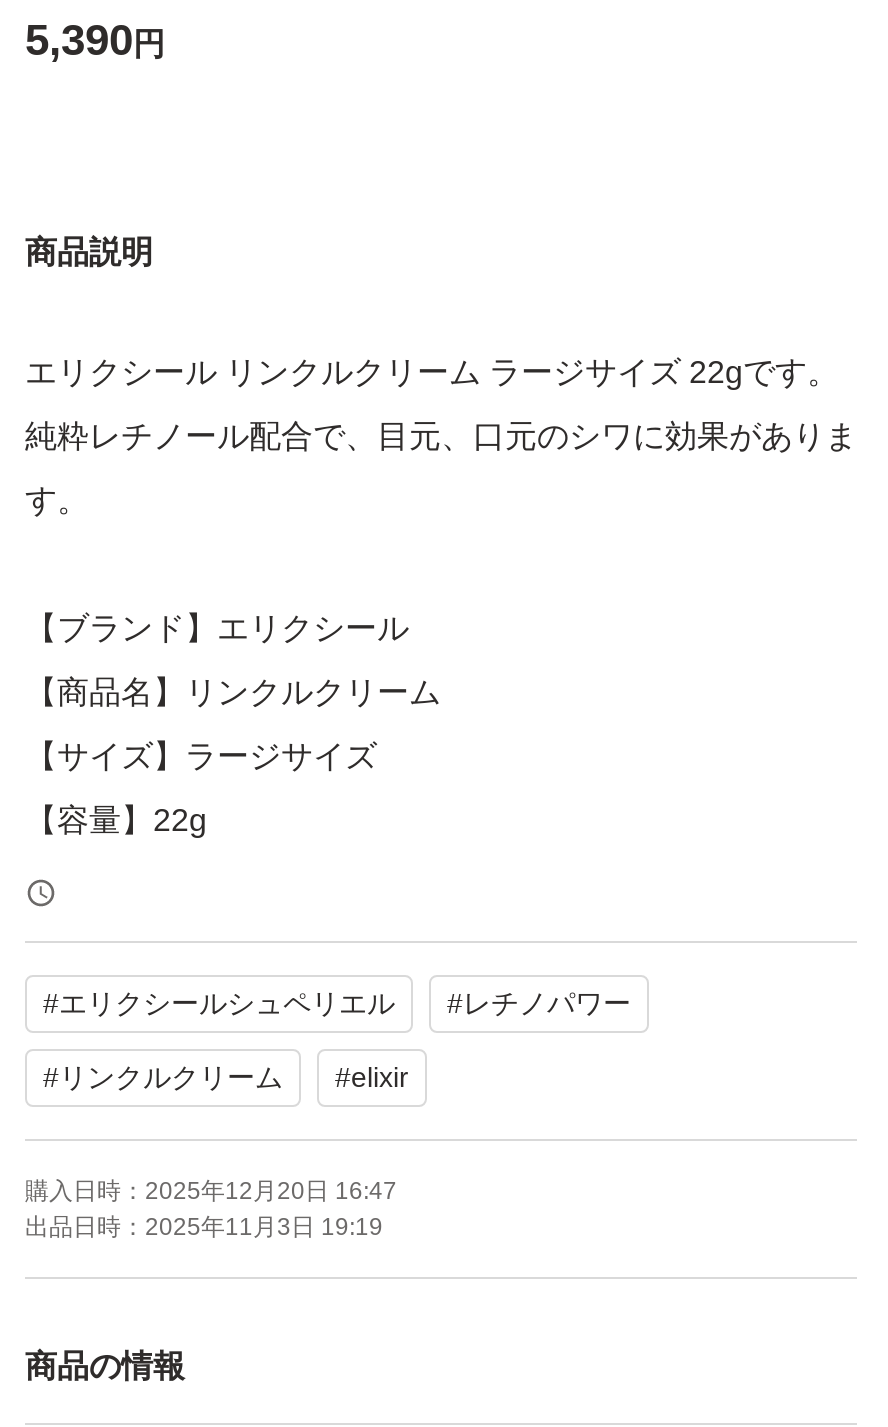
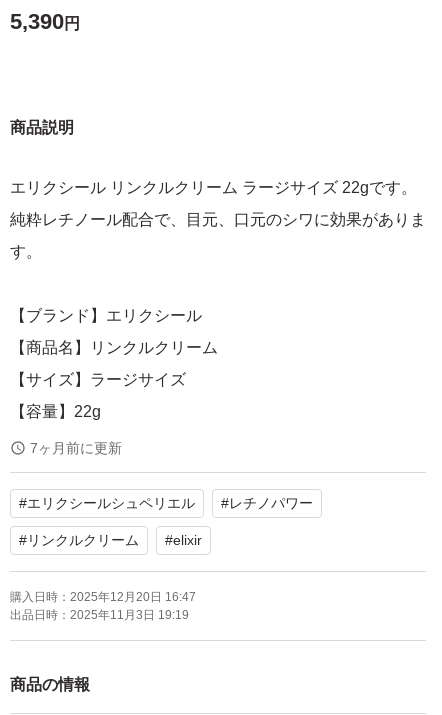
+ 7ヶ月前に更新
